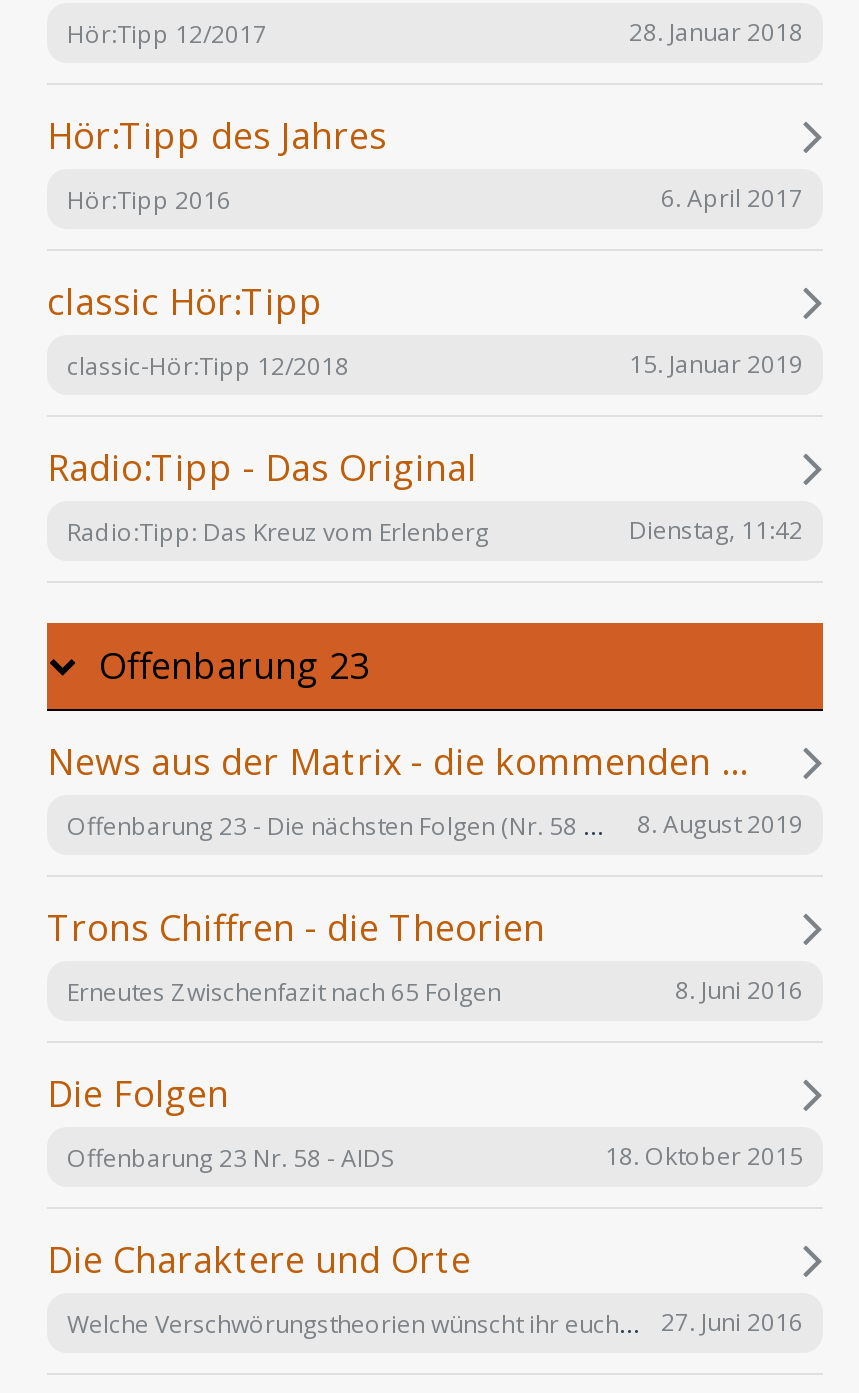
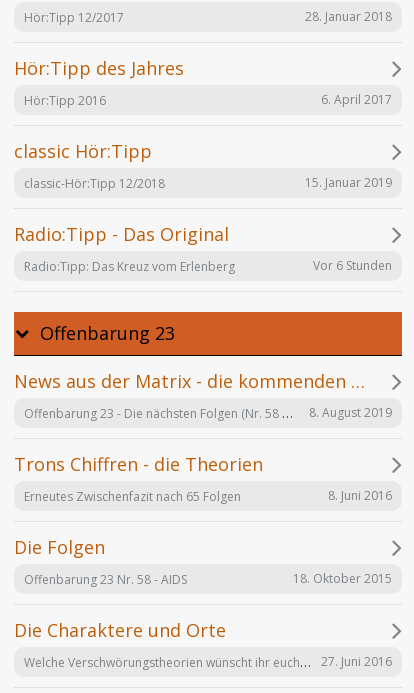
- Dienstag, 11:42
+ Vor 6 Stunden
